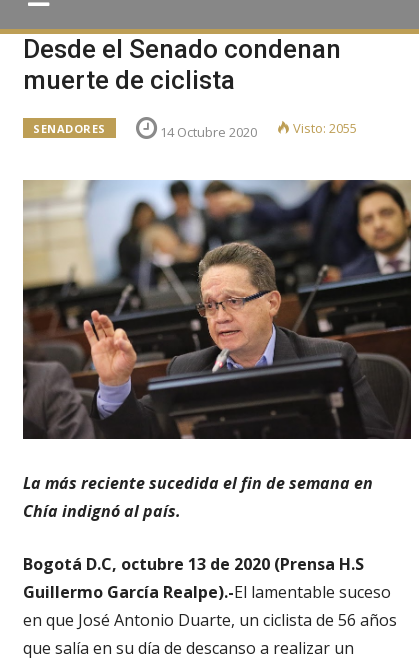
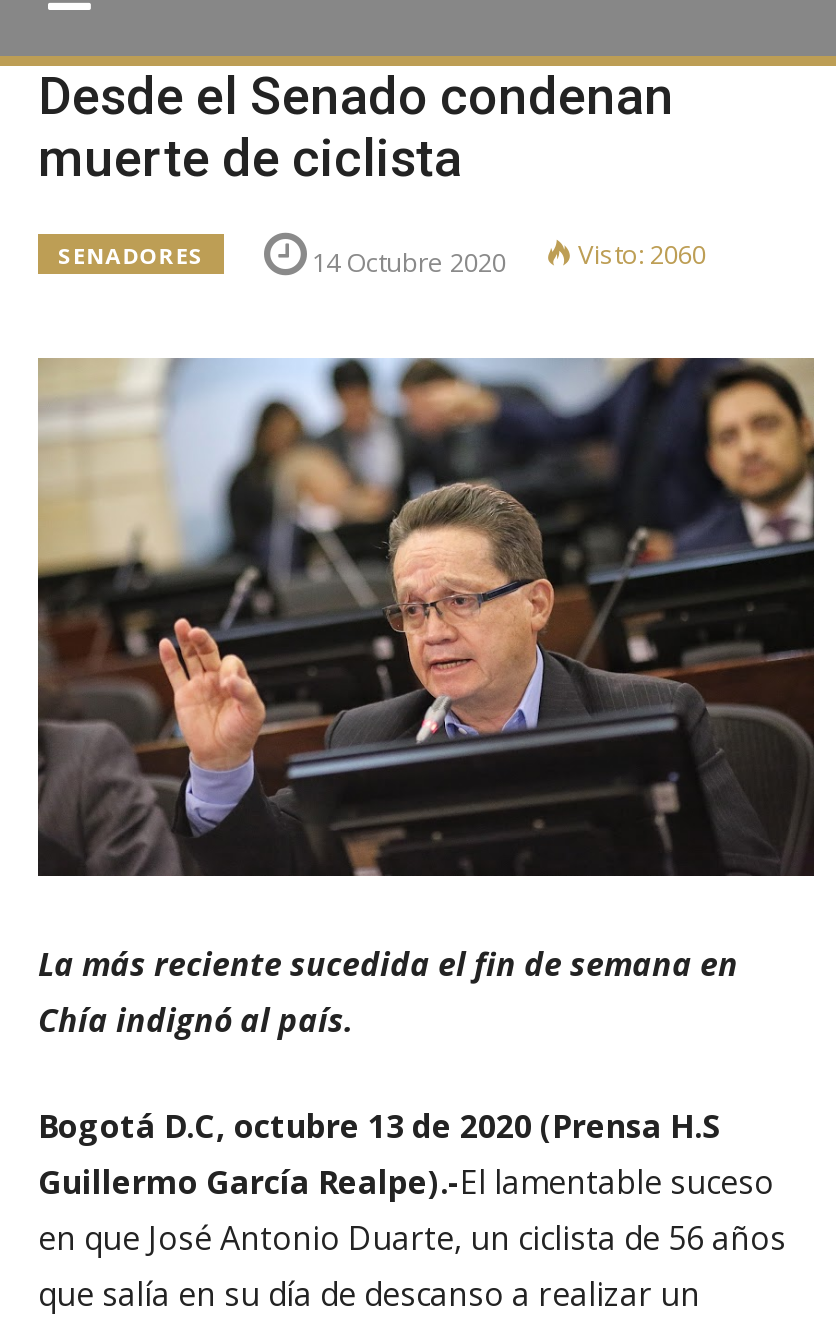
- 14 Octubre 2020 Visto: 2055
+ 14 Octubre 2020 Visto: 2060
